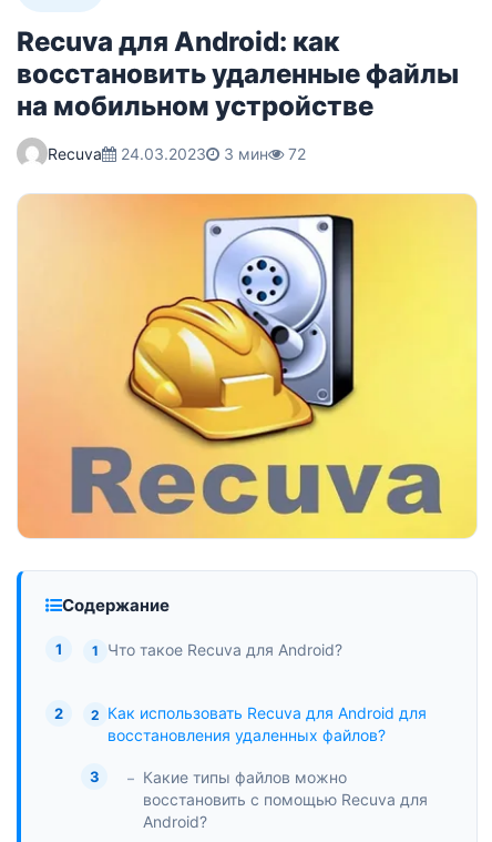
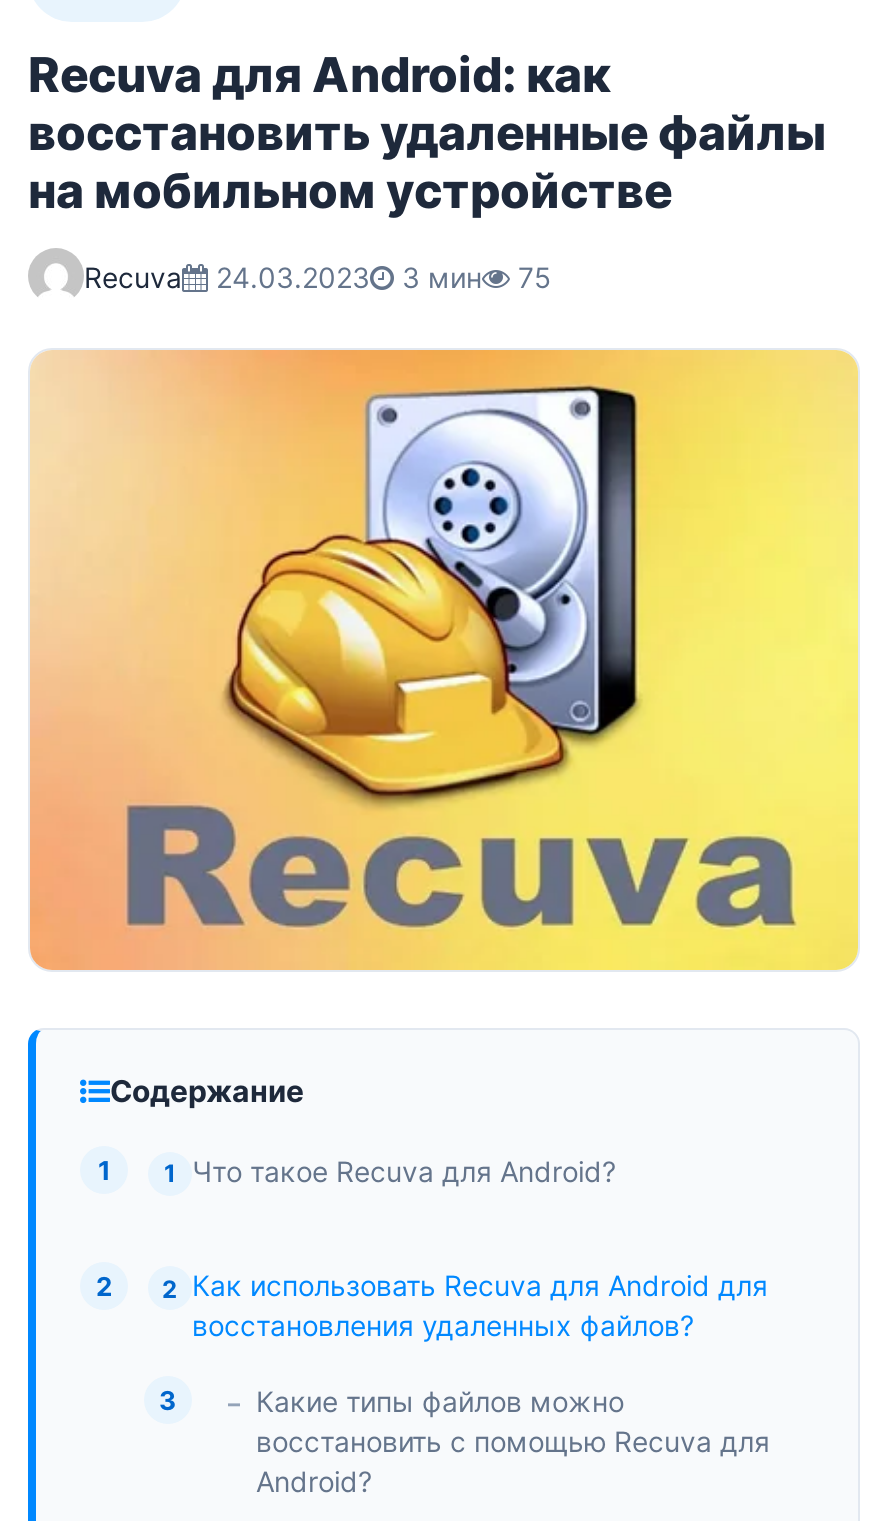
- Recuva 24.03.2023 3 мин 72
+ Recuva 24.03.2023 3 мин 75
